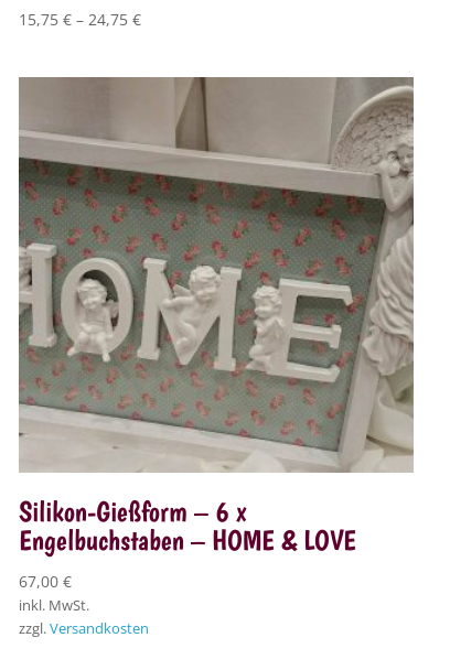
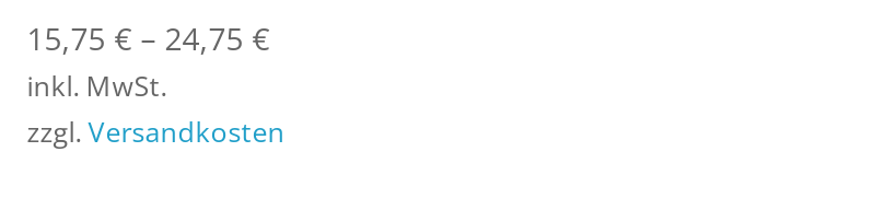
- [image]
- Silikon-Gießform – 6 x
- Engelbuchstaben – HOME & LOVE
- 67,00 €
